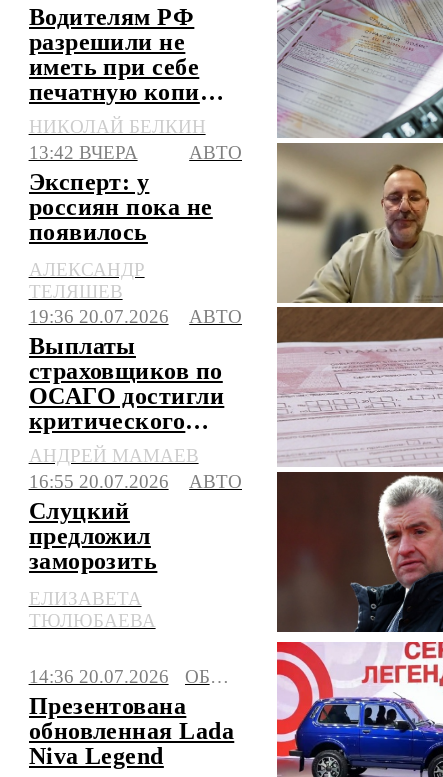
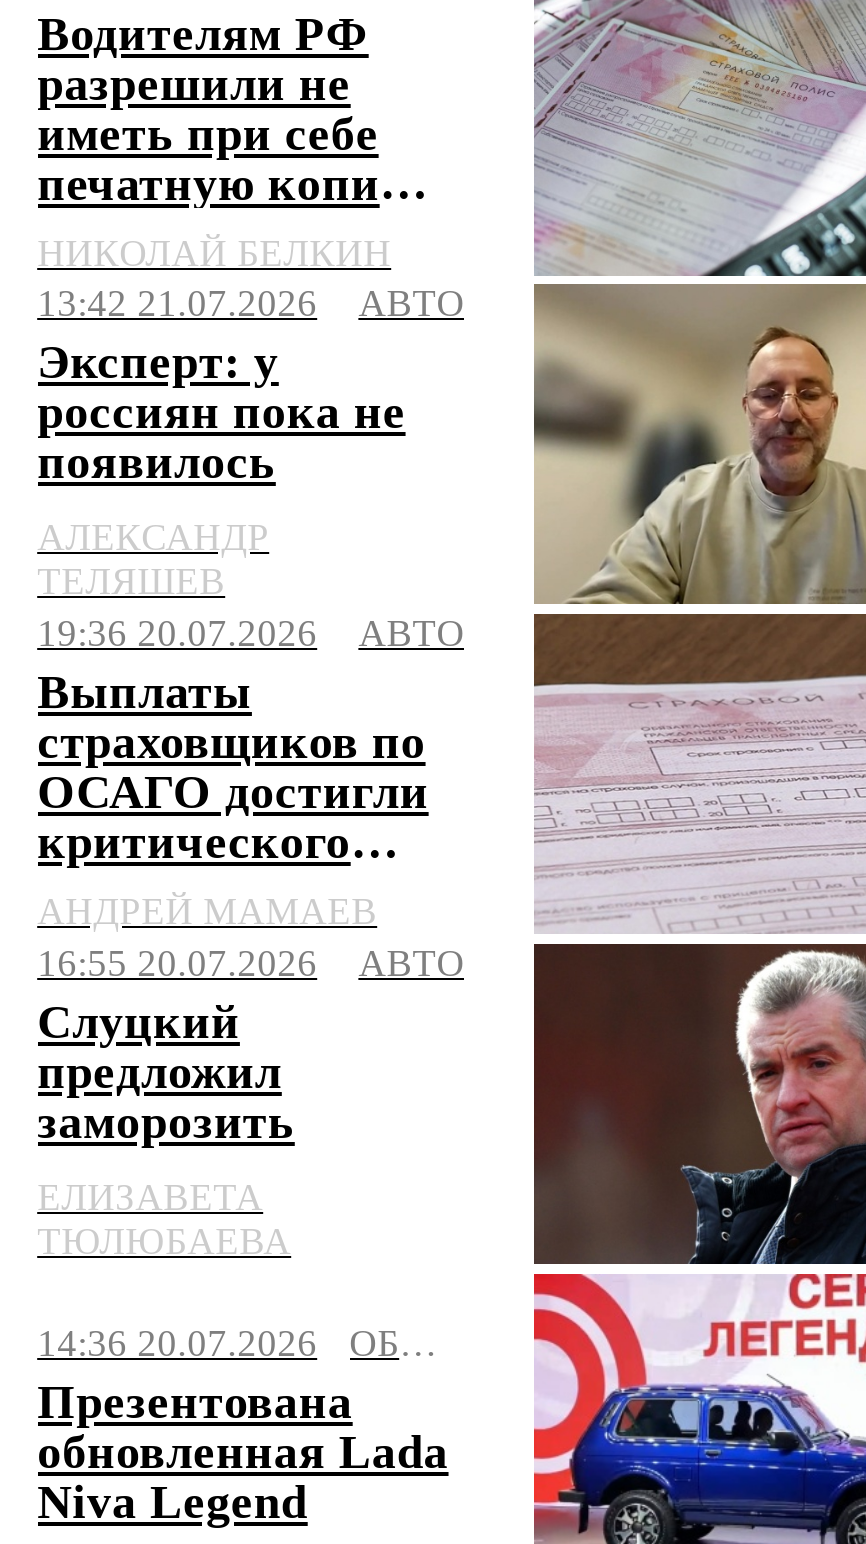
- 13:42 ВЧЕРА
+ 13:42 21.07.2026
